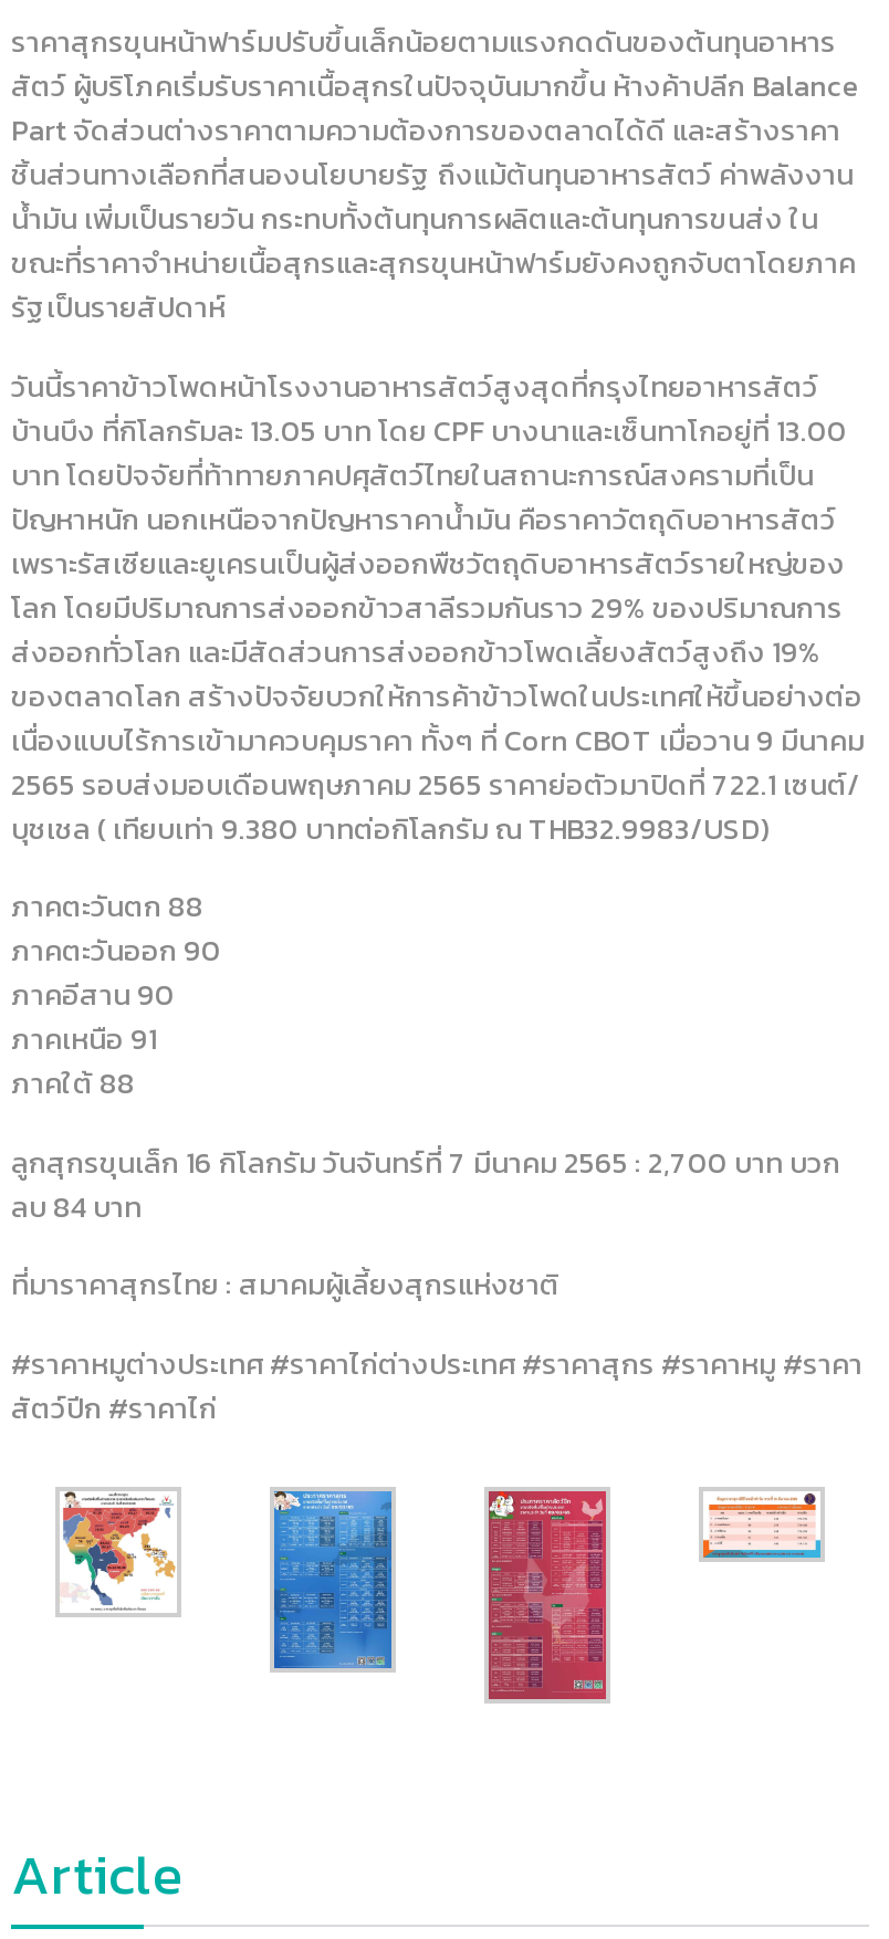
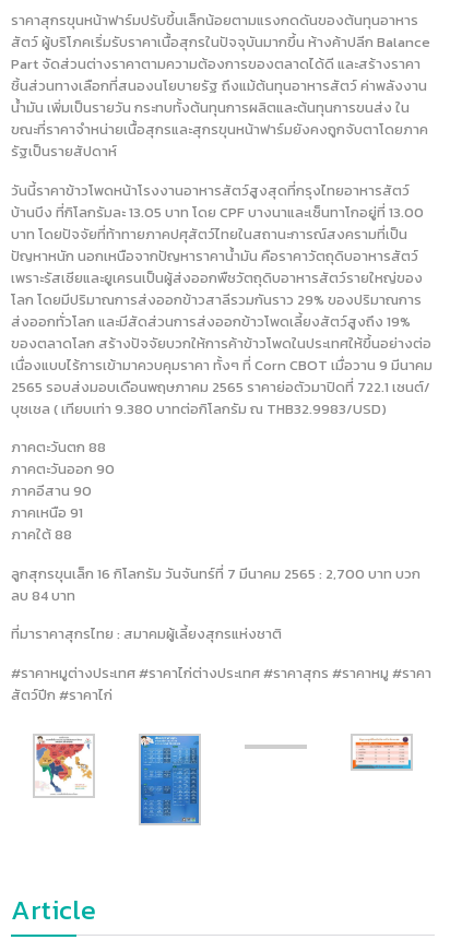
- [image]
